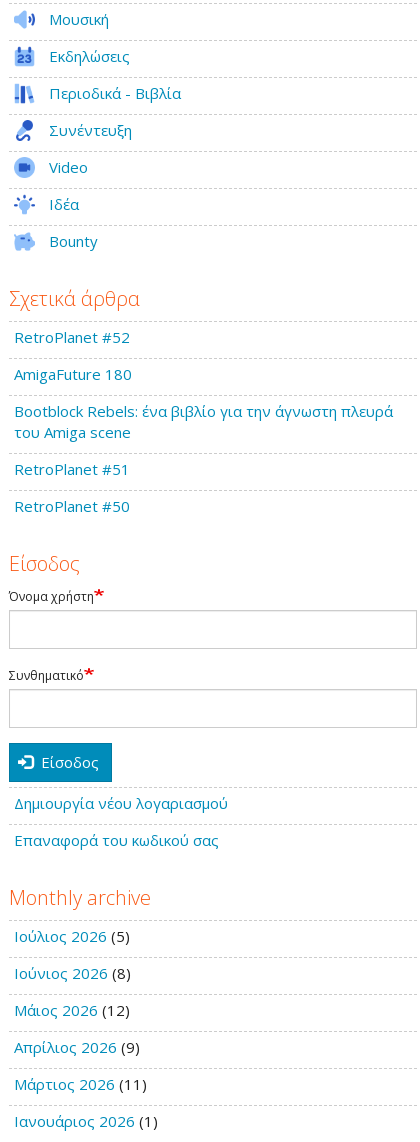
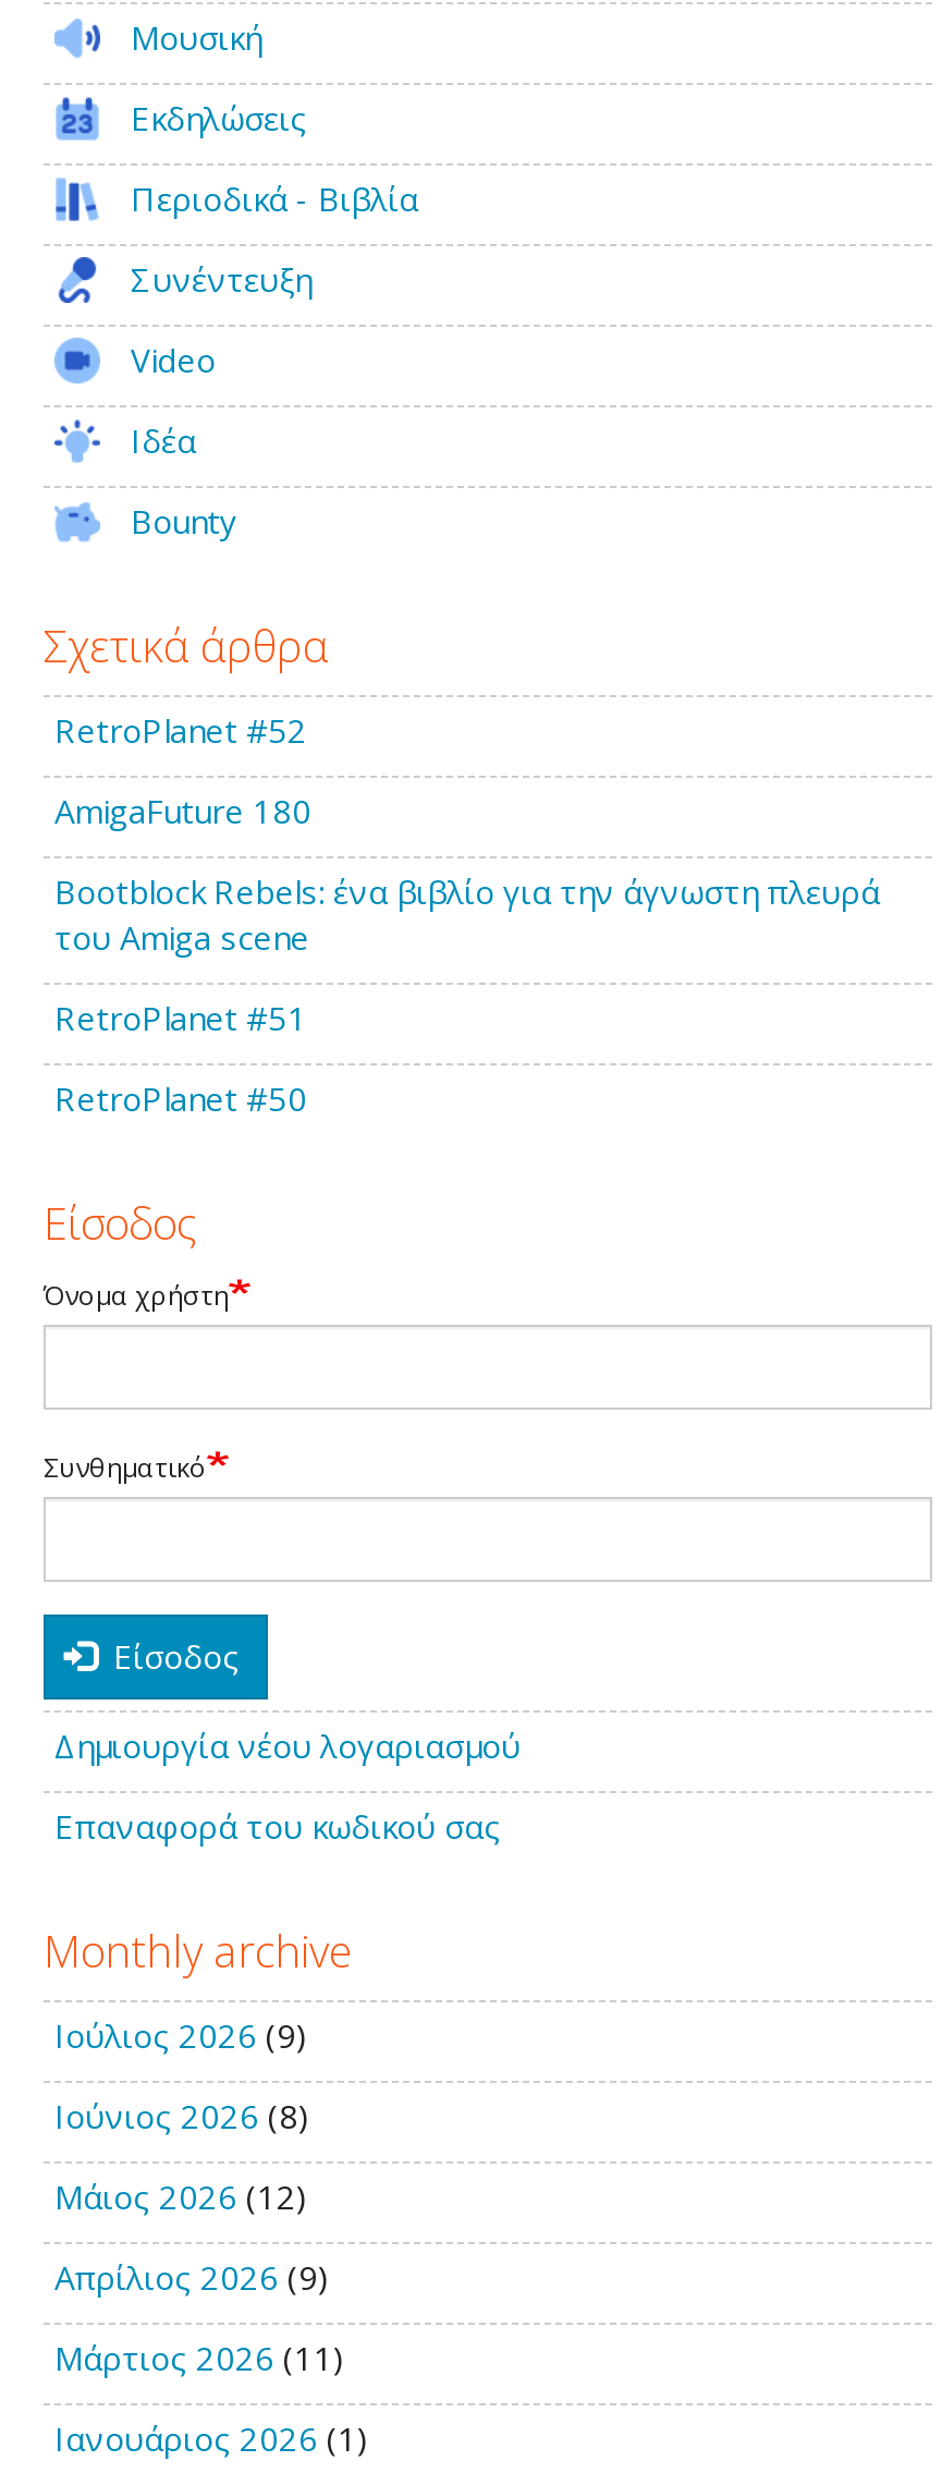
- Ιούλιος 2026 (5)
+ Ιούλιος 2026 (9)
